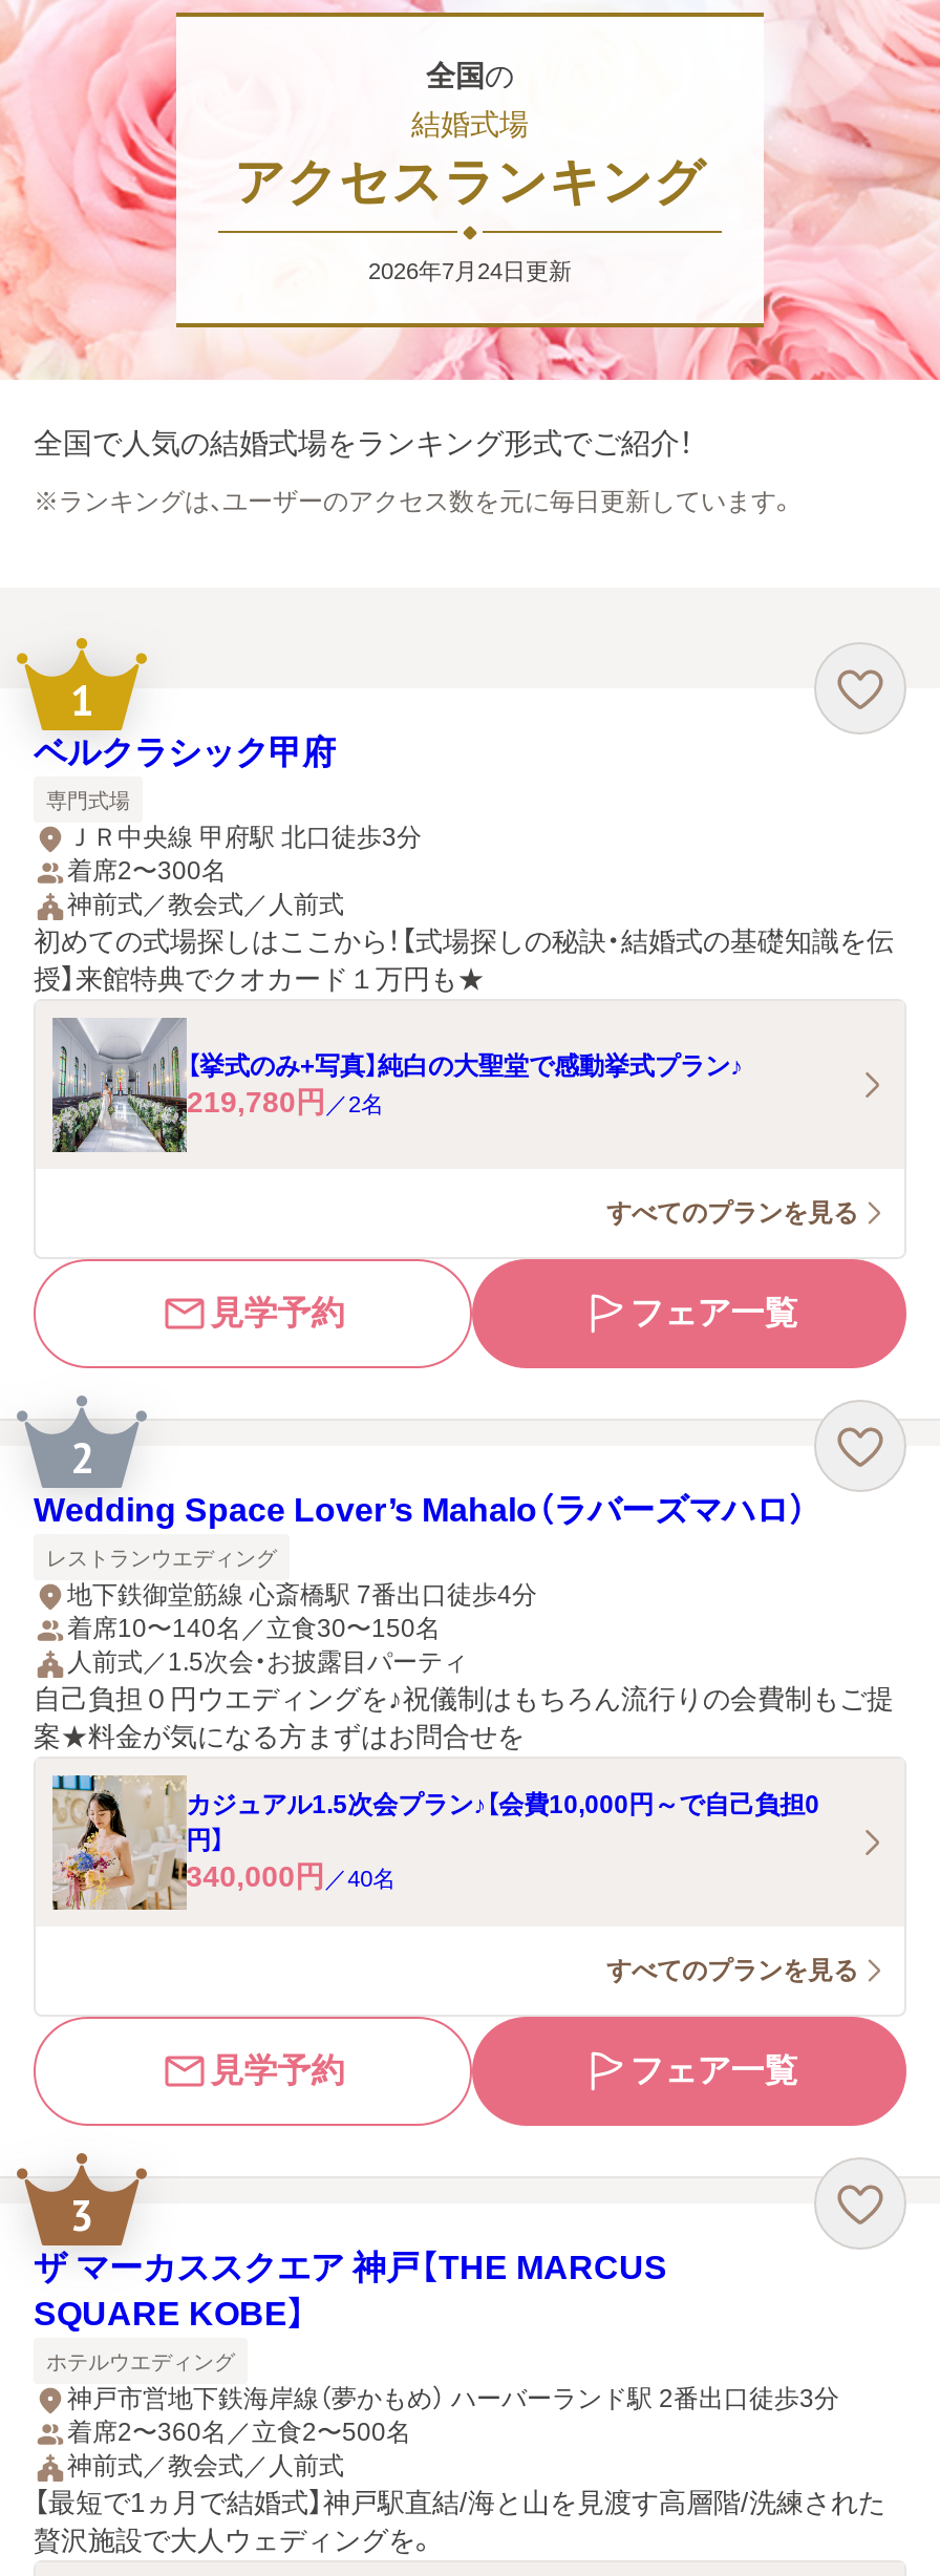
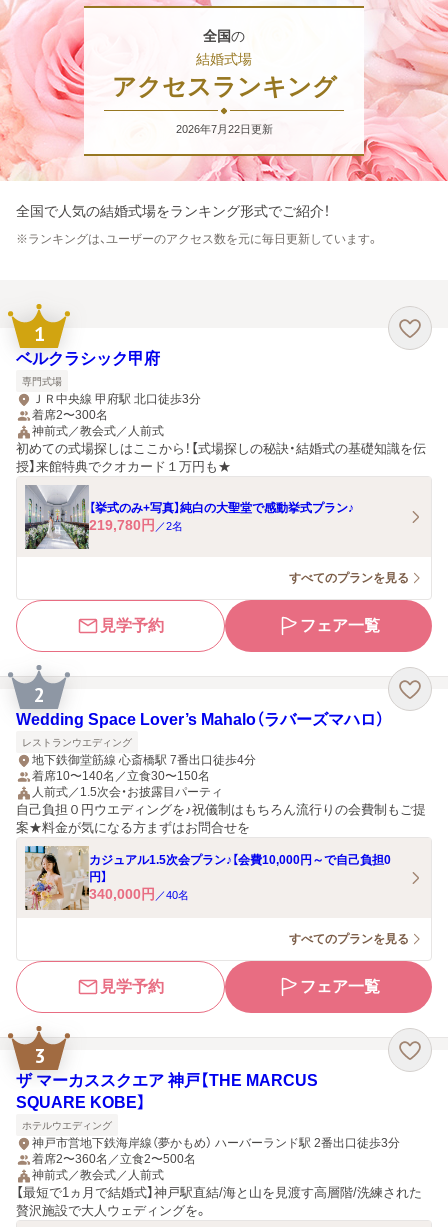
- 2026年7月24日更新
+ 2026年7月22日更新
